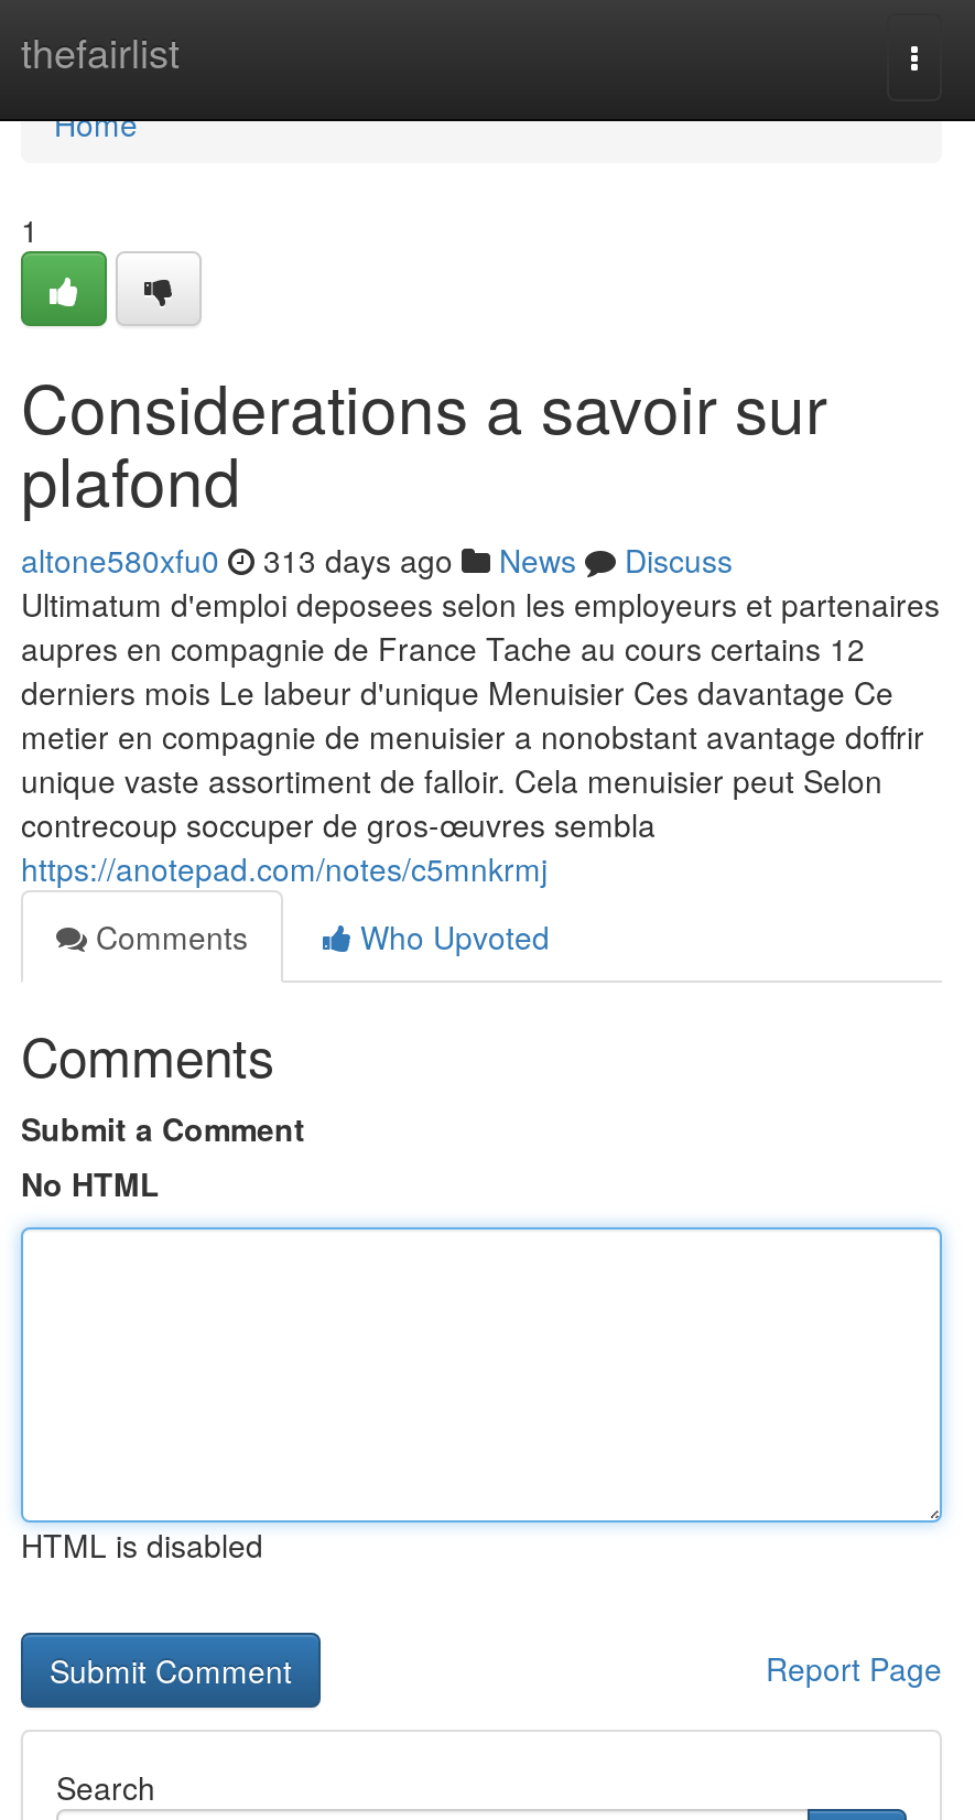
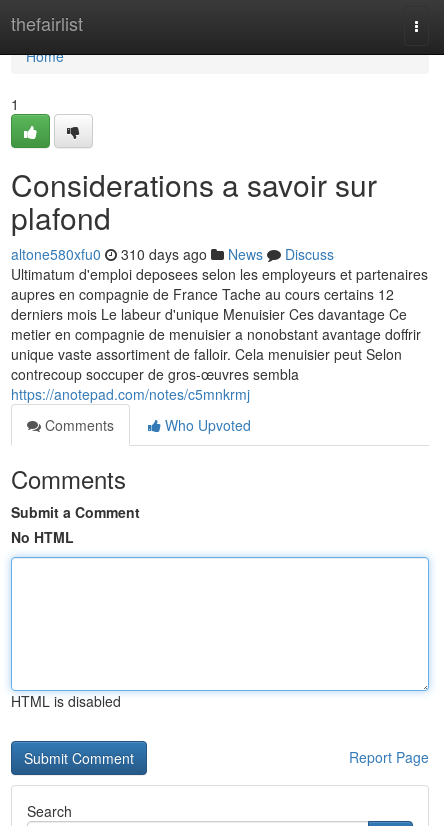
- altone580xfu0 313 days ago News Discuss
+ altone580xfu0 310 days ago News Discuss
